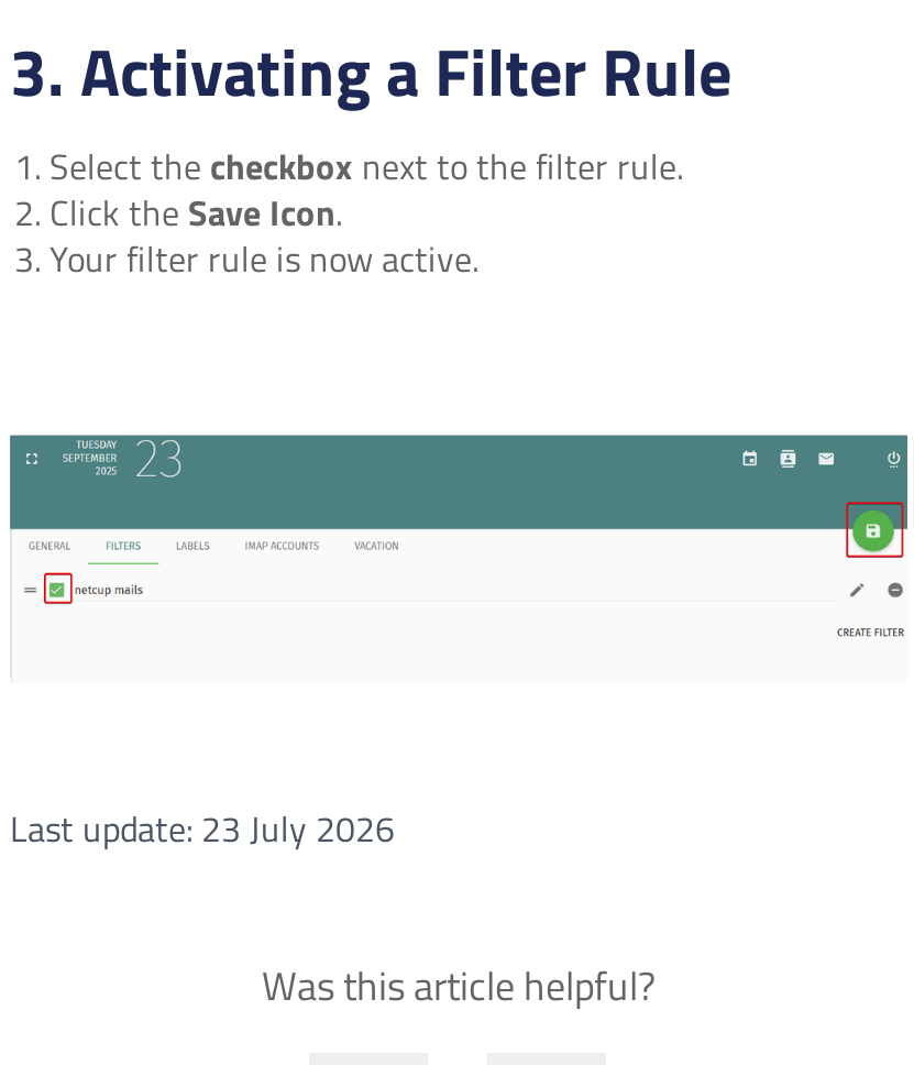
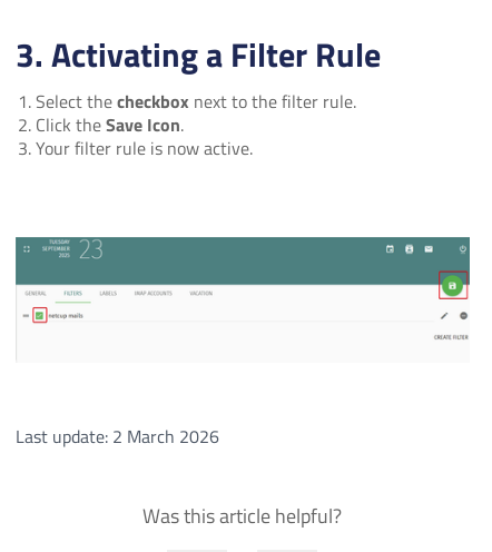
- Last update: 23 July 2026
+ Last update: 2 March 2026
